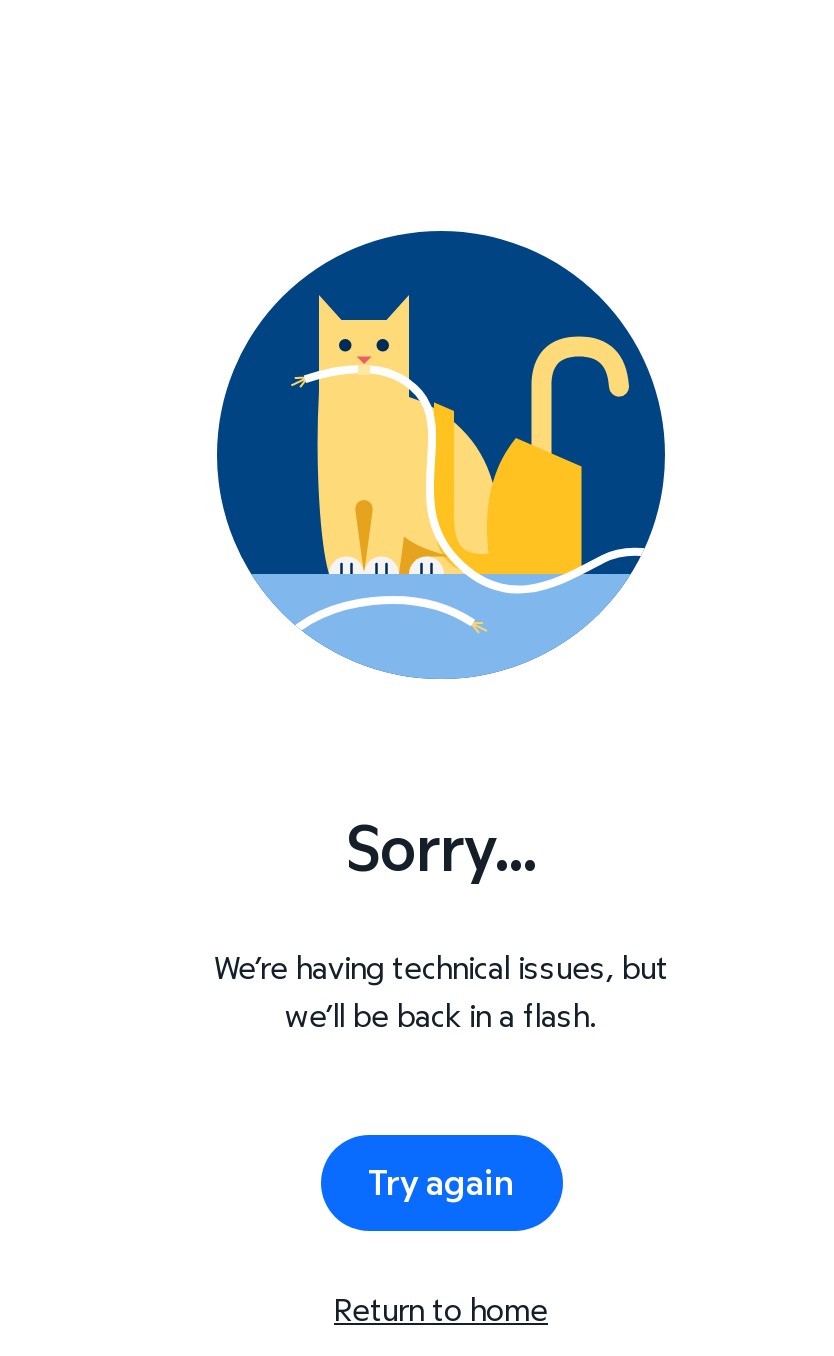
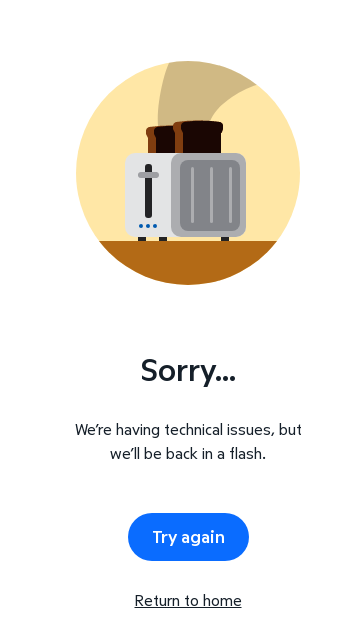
- [image]
+ [image]
